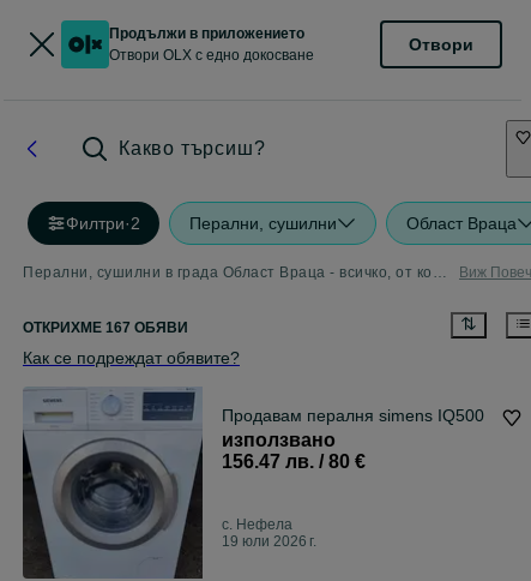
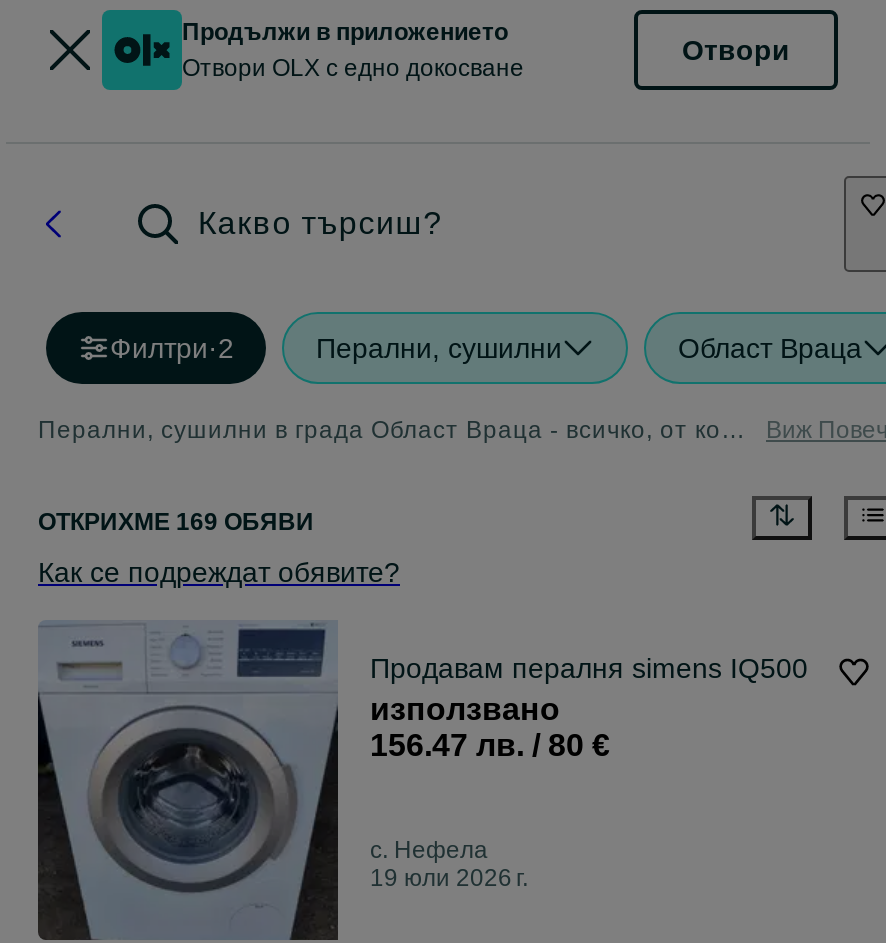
- ОТКРИХМЕ 167 ОБЯВИ
+ ОТКРИХМЕ 169 ОБЯВИ
